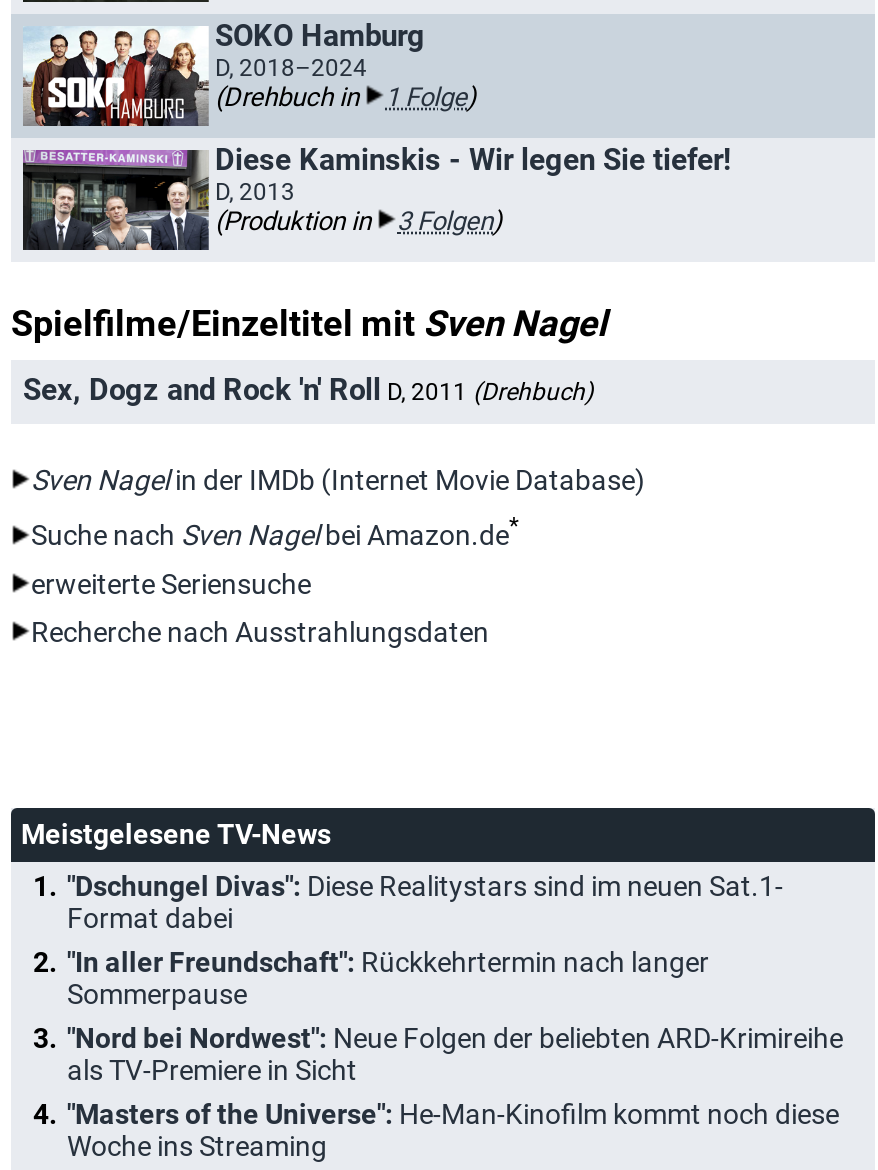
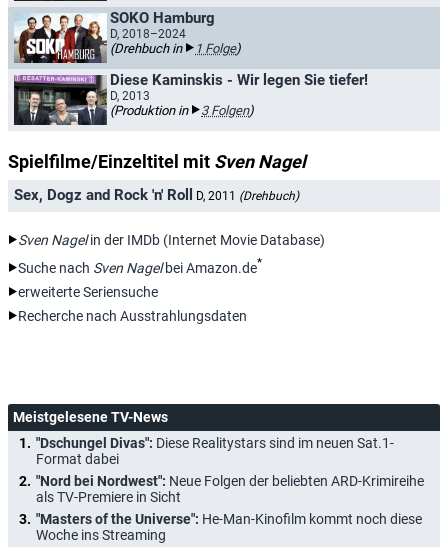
- "In aller Freundschaft": Rückkehrtermin nach langer
- Sommerpause
